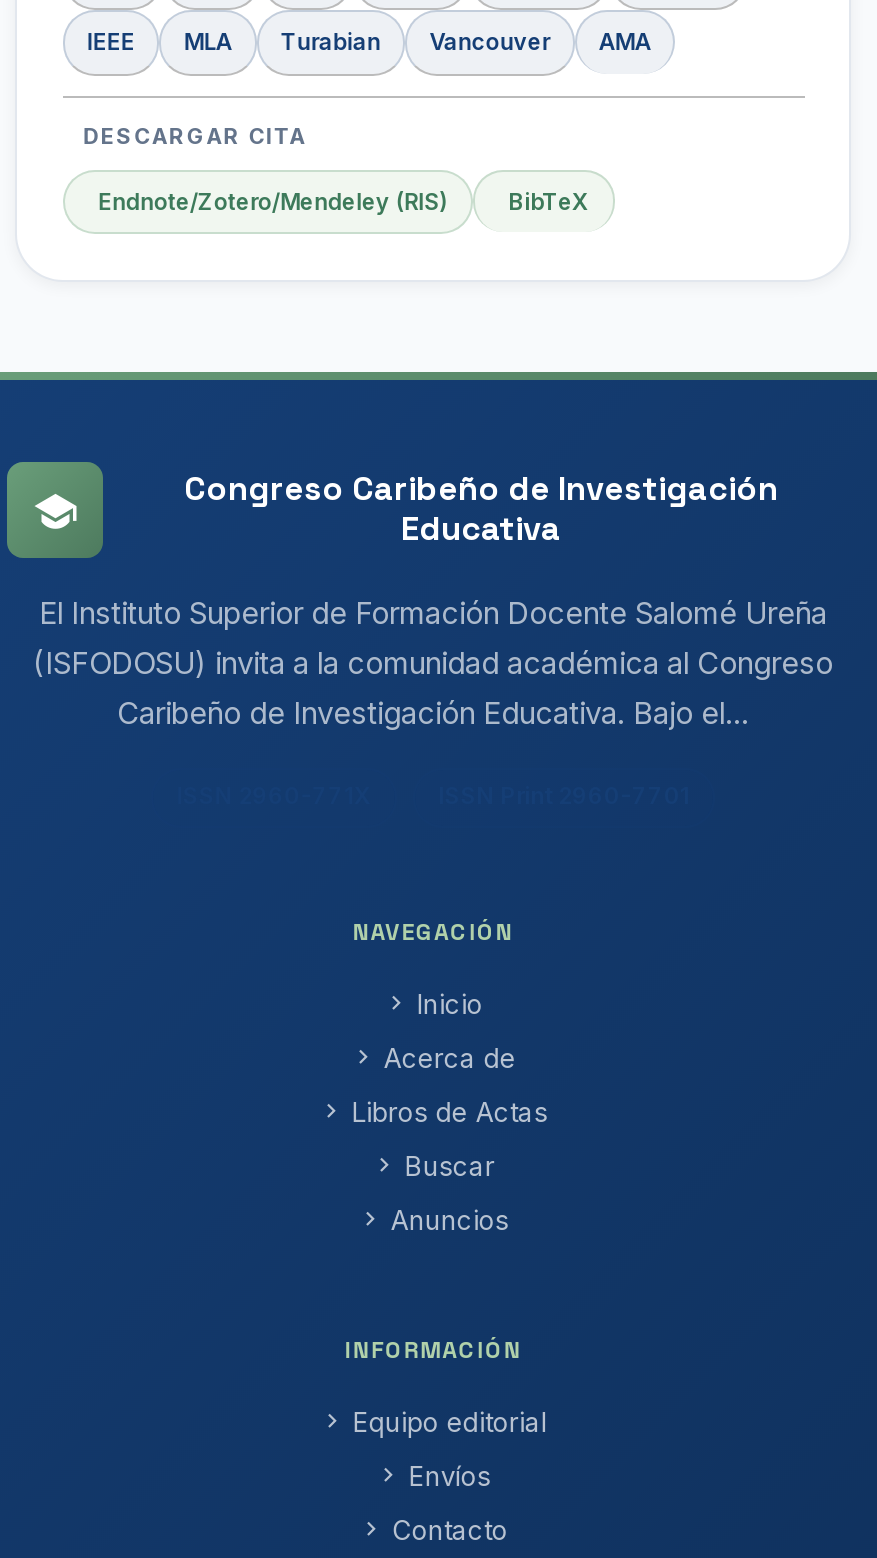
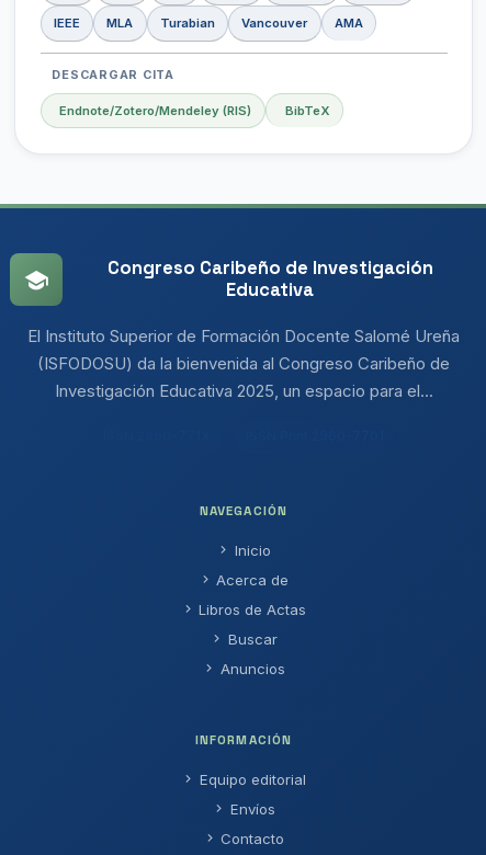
- (ISFODOSU) invita a la comunidad académica al Congreso
- Caribeño de Investigación Educativa. Bajo el...
+ (ISFODOSU) da la bienvenida al Congreso Caribeño de
+ Investigación Educativa 2025, un espacio para el...
